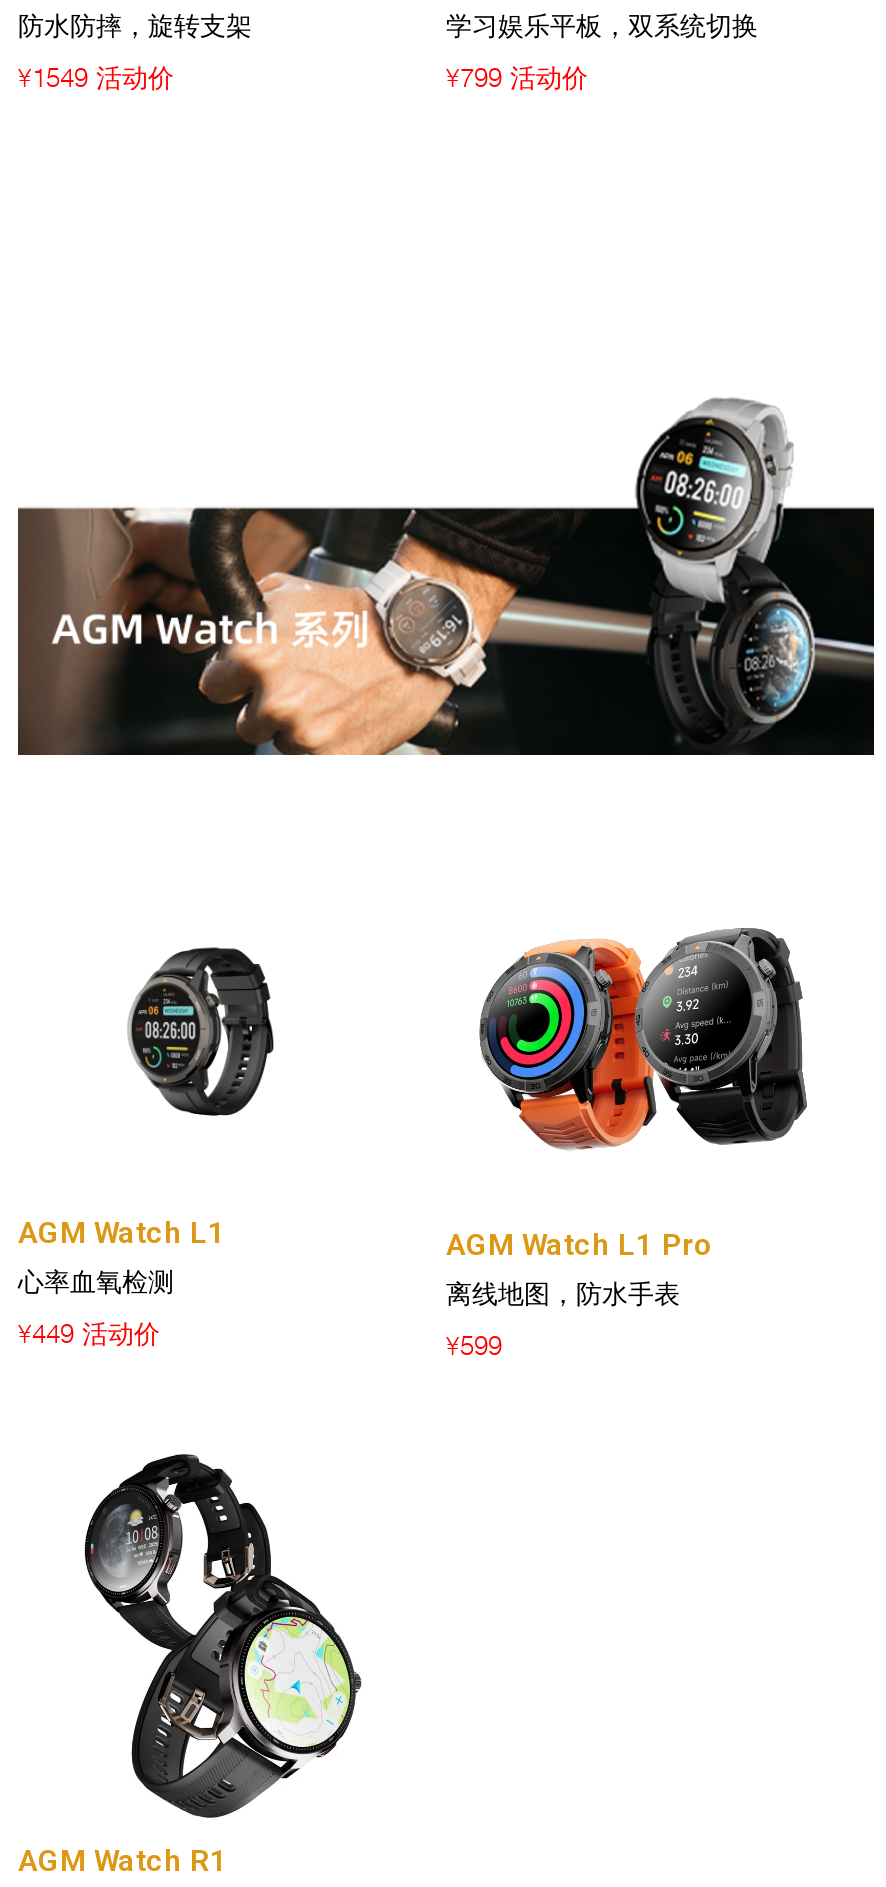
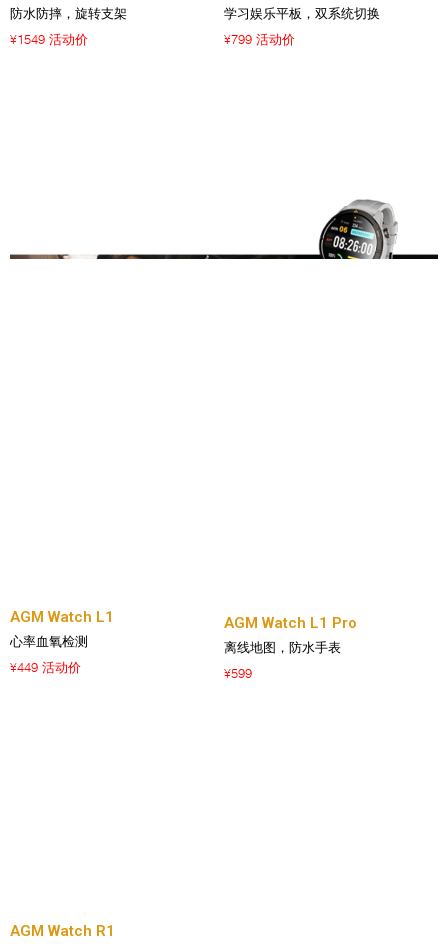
- [image]

- [image]

- [image]

- [image]
